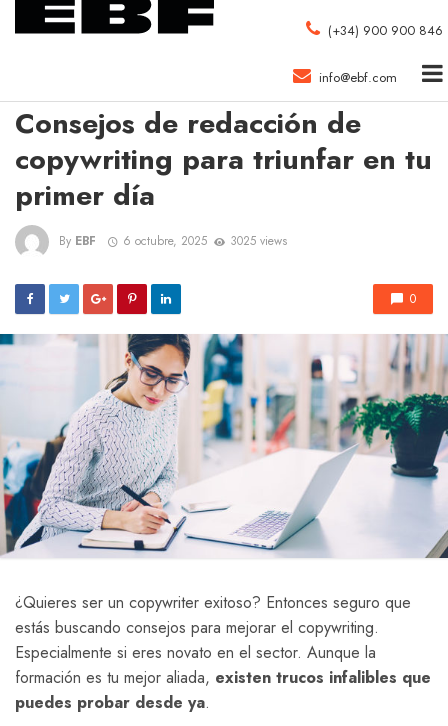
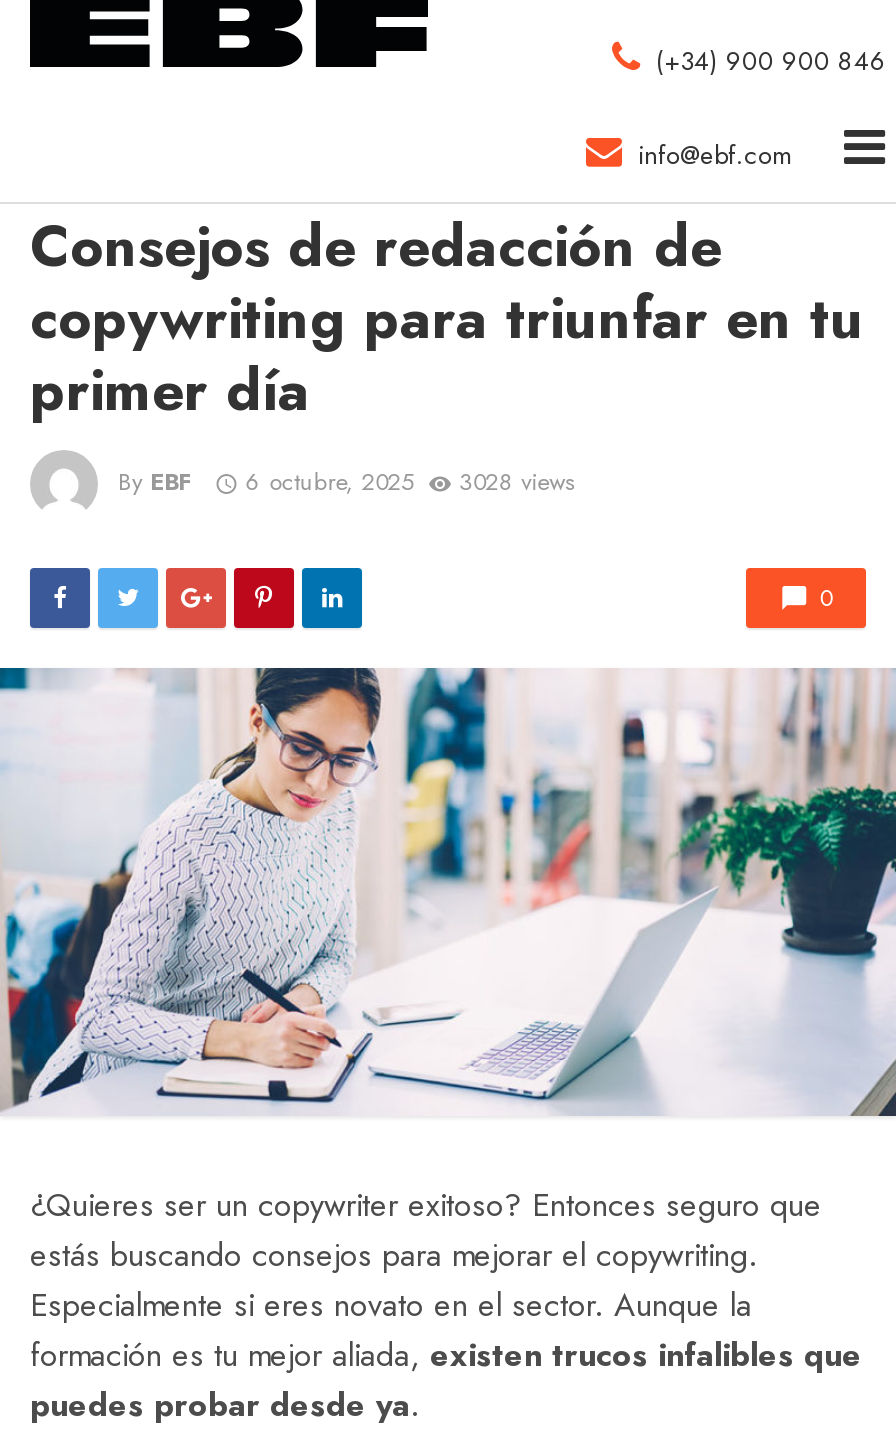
- By EBF 6 octubre, 2025 3025 views
+ By EBF 6 octubre, 2025 3028 views
